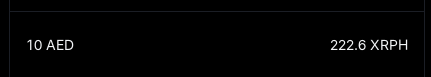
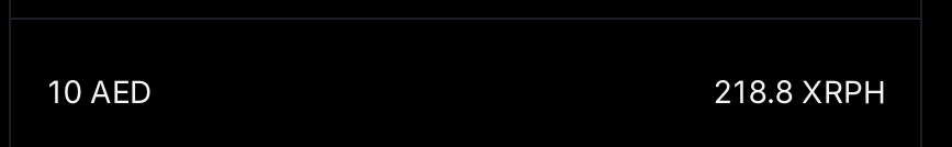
- 222.6 XRPH
+ 218.8 XRPH
